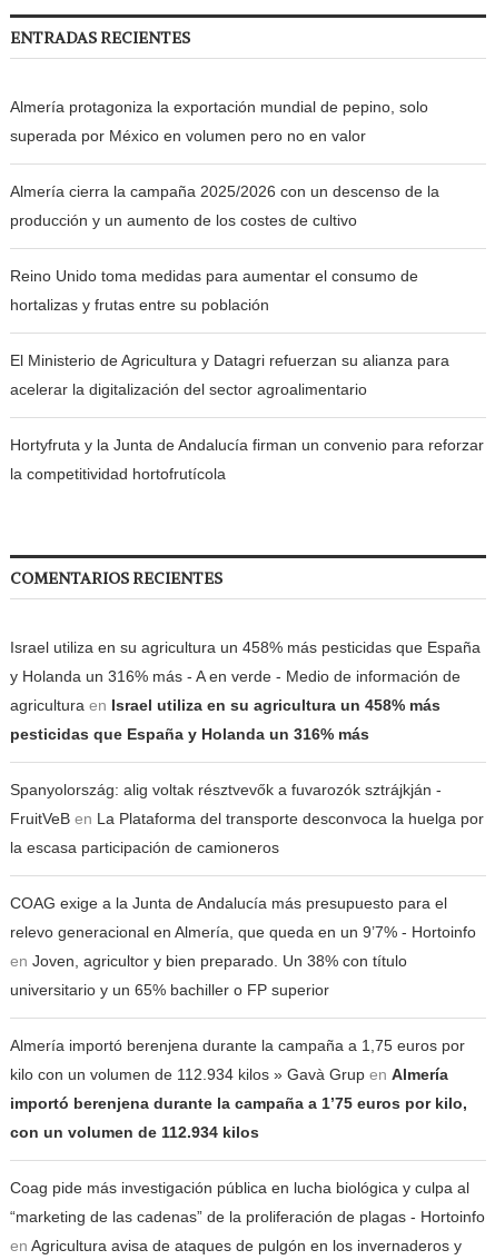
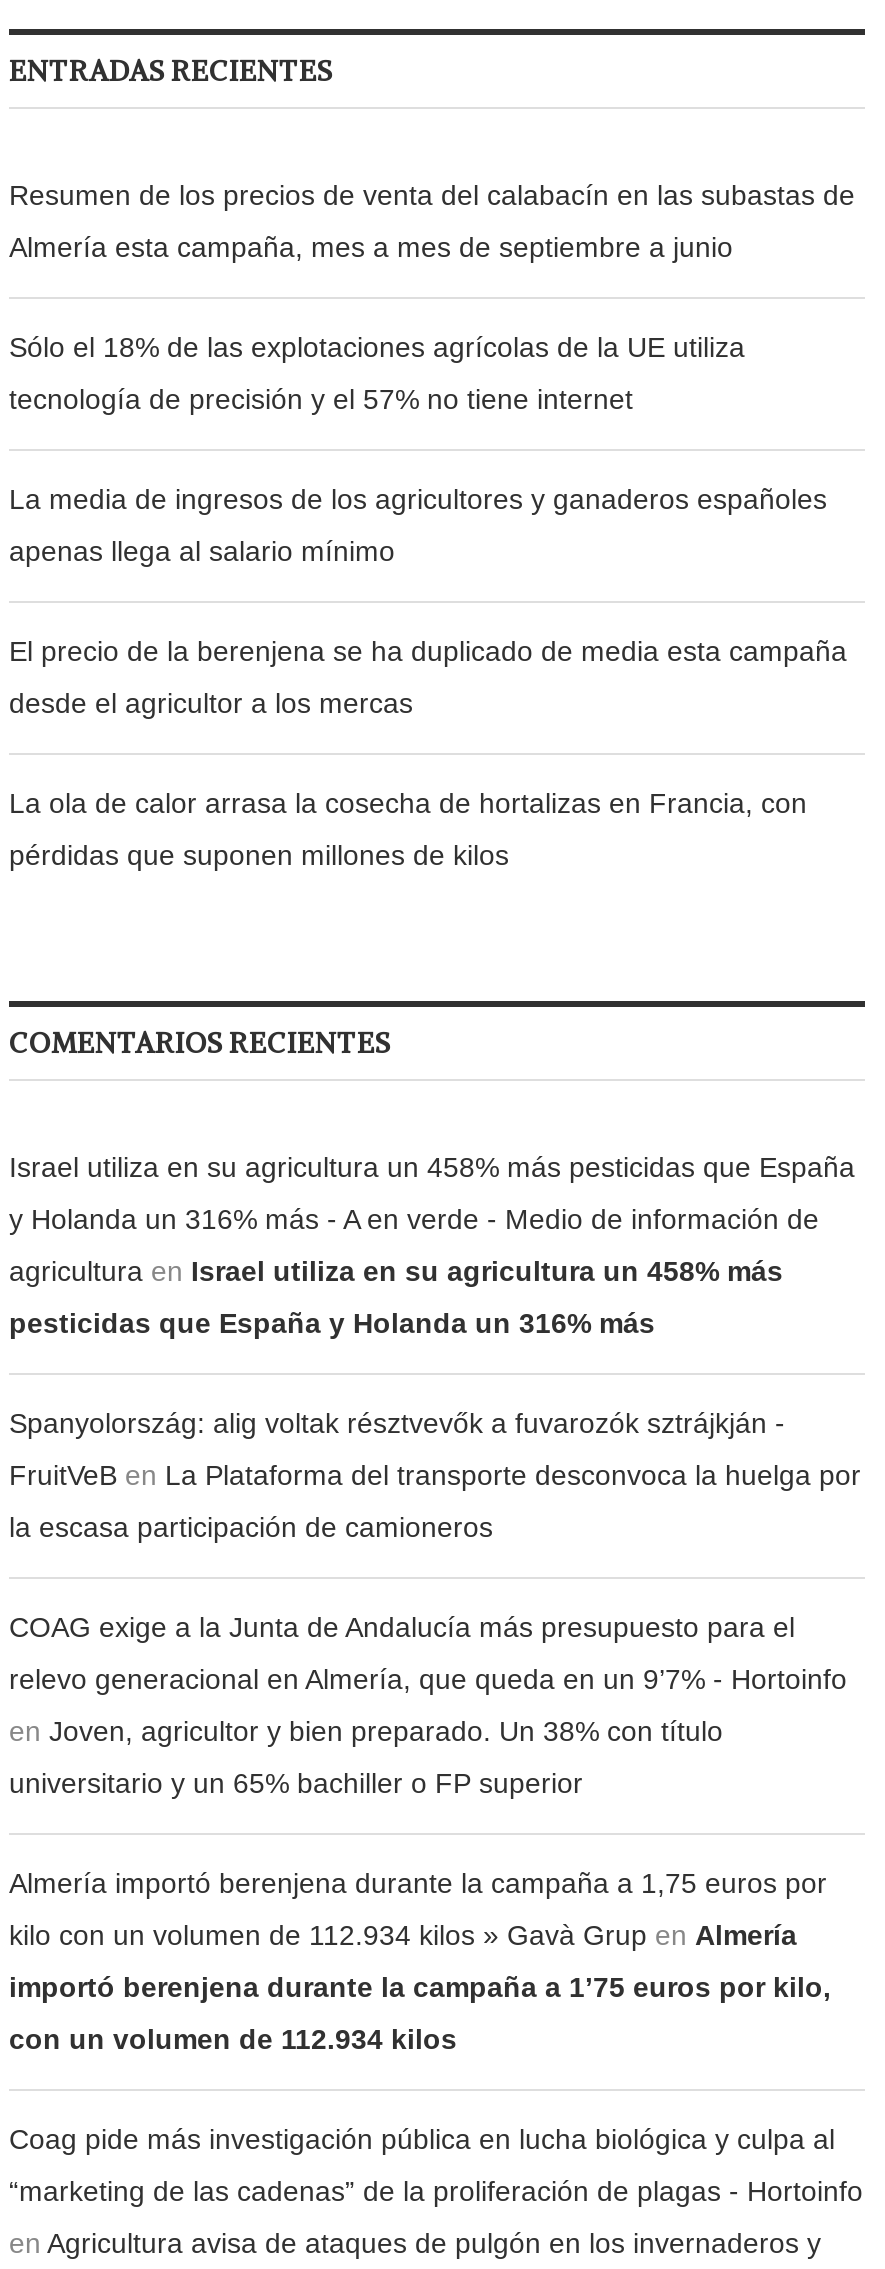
- Almería protagoniza la exportación mundial de pepino, solo
+ Resumen de los precios de venta del calabacín en las subastas de

- superada por México en volumen pero no en valor
+ Almería esta campaña, mes a mes de septiembre a junio

- Almería cierra la campaña 2025/2026 con un descenso de la
+ Sólo el 18% de las explotaciones agrícolas de la UE utiliza

- producción y un aumento de los costes de cultivo
+ tecnología de precisión y el 57% no tiene internet

- Reino Unido toma medidas para aumentar el consumo de
+ La media de ingresos de los agricultores y ganaderos españoles

- hortalizas y frutas entre su población
+ apenas llega al salario mínimo

- El Ministerio de Agricultura y Datagri refuerzan su alianza para
+ El precio de la berenjena se ha duplicado de media esta campaña

- acelerar la digitalización del sector agroalimentario
+ desde el agricultor a los mercas

- Hortyfruta y la Junta de Andalucía firman un convenio para reforzar
+ La ola de calor arrasa la cosecha de hortalizas en Francia, con

- la competitividad hortofrutícola
+ pérdidas que suponen millones de kilos
